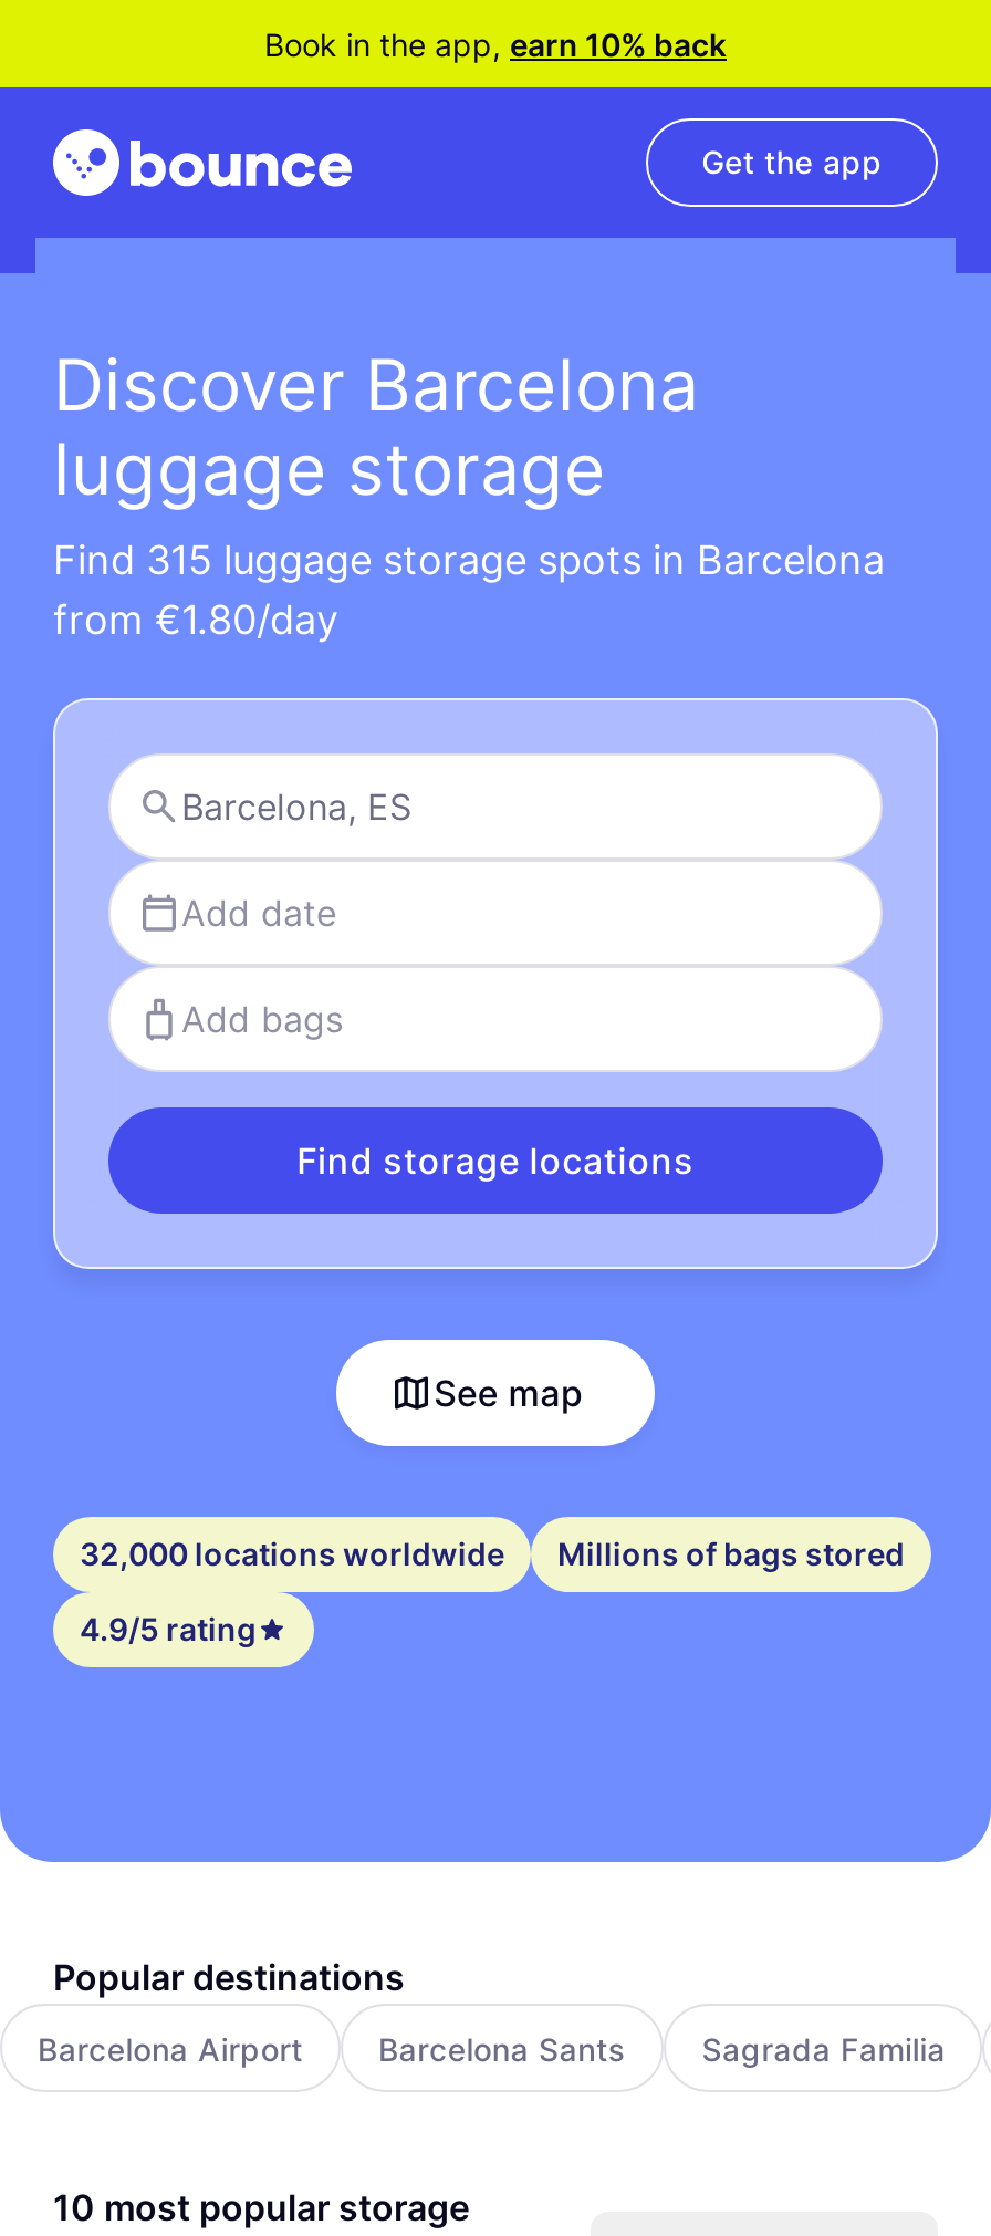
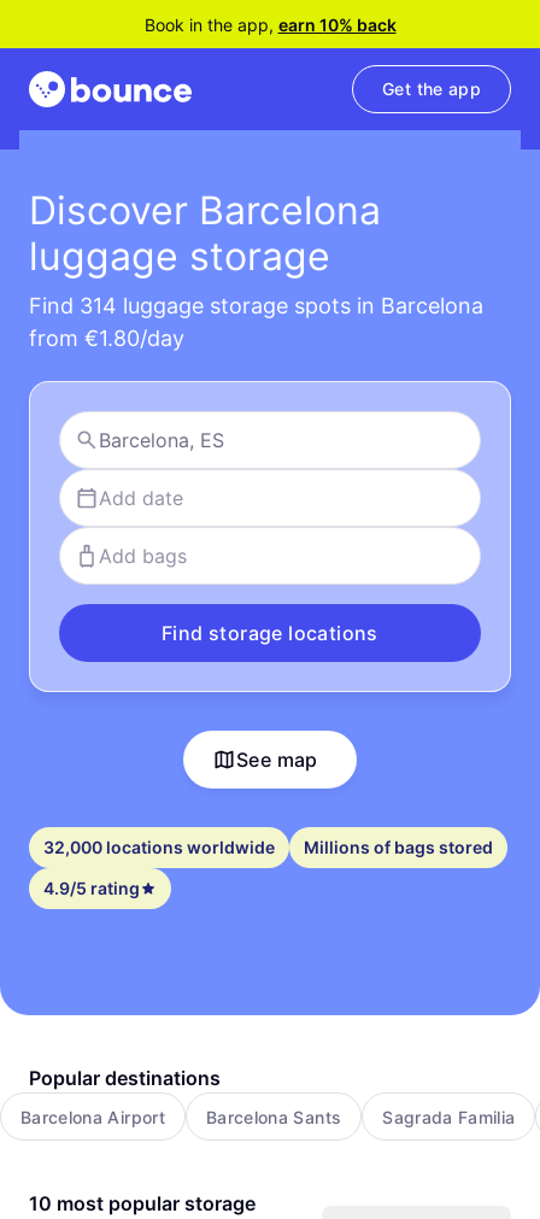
- Find 315 luggage storage spots in Barcelona
+ Find 314 luggage storage spots in Barcelona
